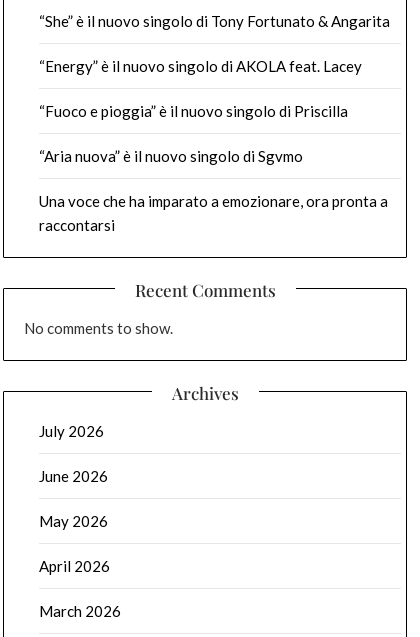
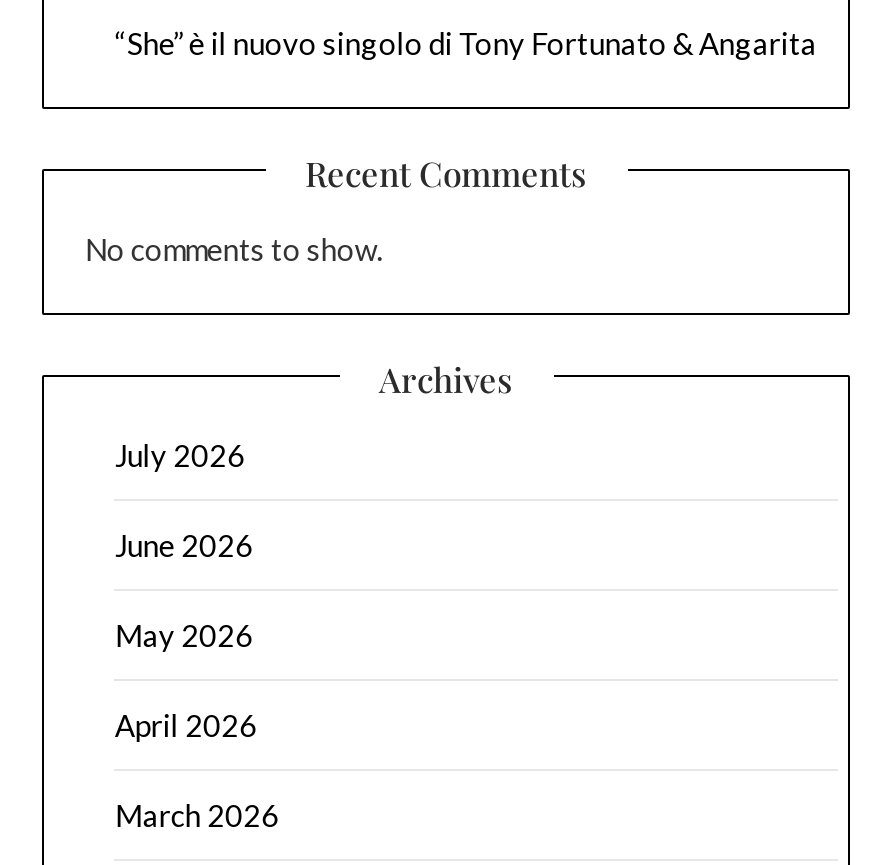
- “Energy” è il nuovo singolo di AKOLA feat. Lacey
- “Fuoco e pioggia” è il nuovo singolo di Priscilla
- “Aria nuova” è il nuovo singolo di Sgvmo
- Una voce che ha imparato a emozionare, ora pronta a
- raccontarsi
